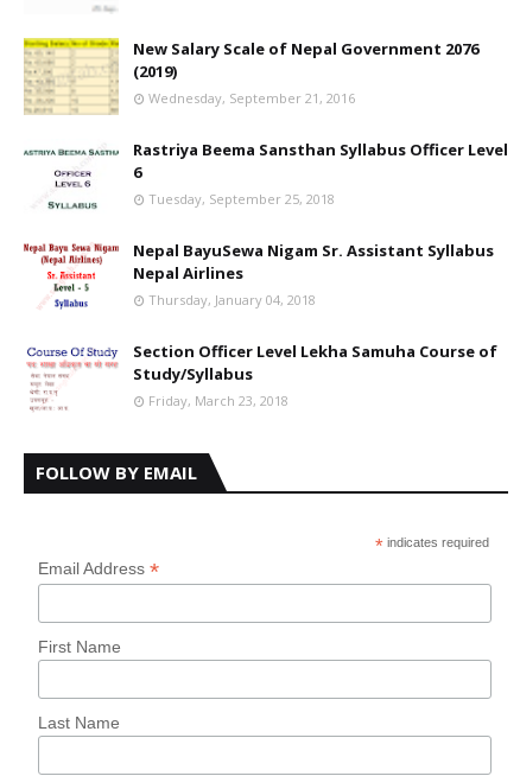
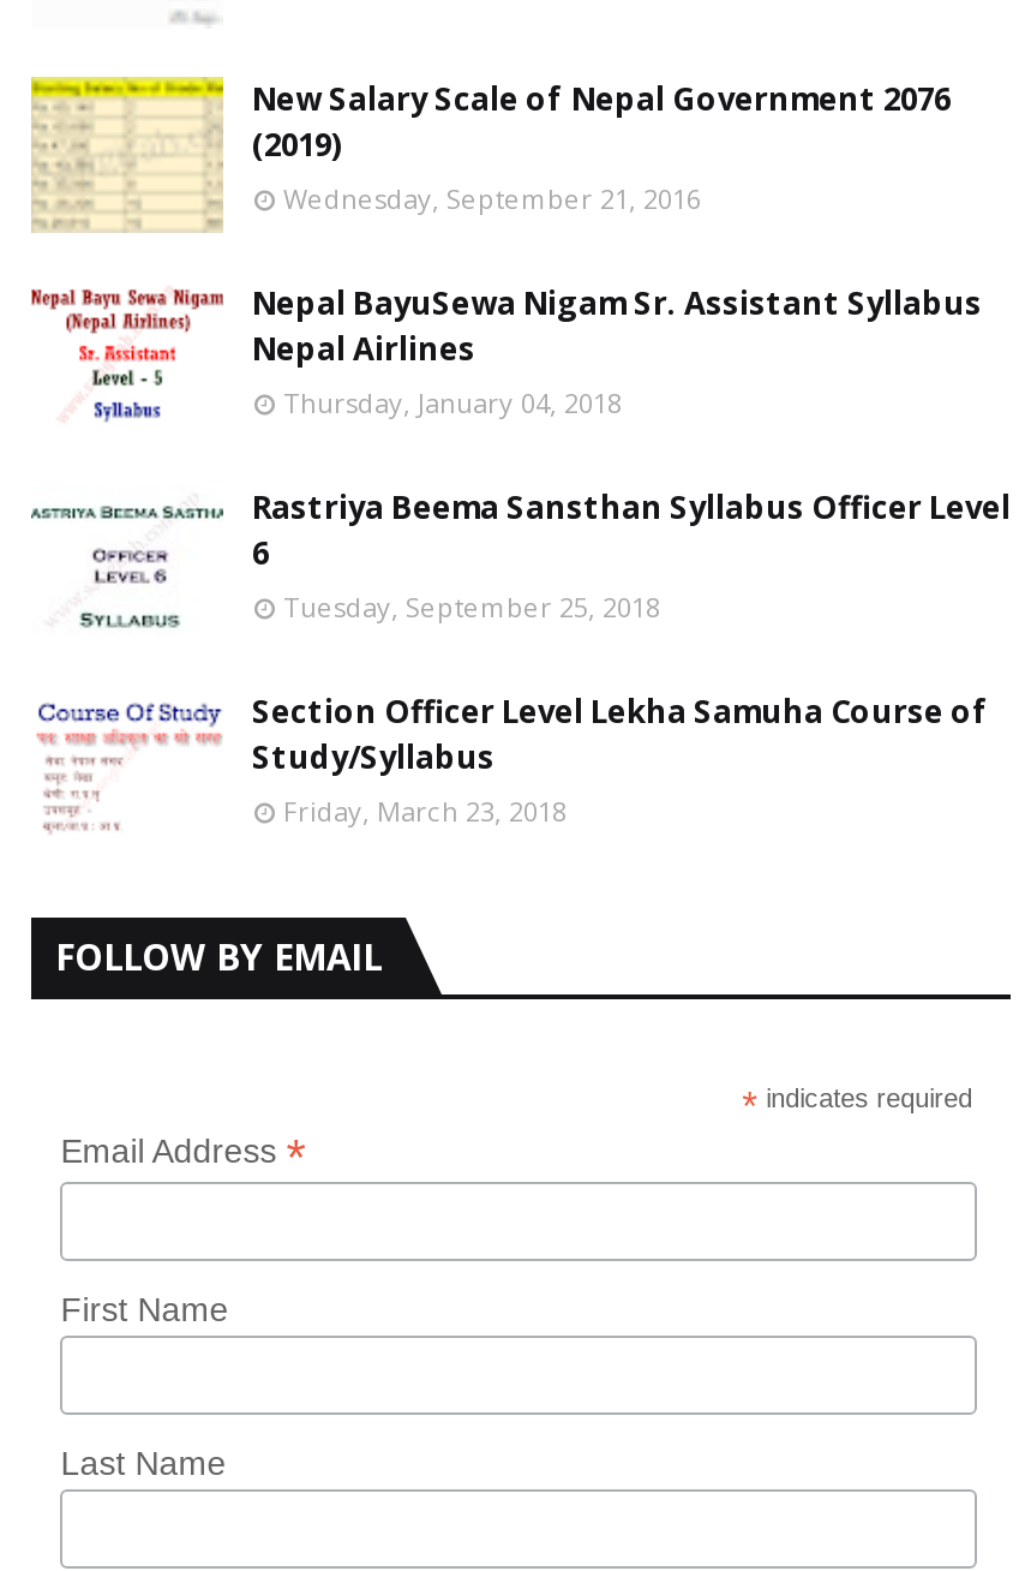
moved down: [image] | Rastriya Beema Sansthan Syllabus Officer Level | 6 | Tuesday, September 25, 2018

moved up: [image] | Nepal BayuSewa Nigam Sr. Assistant Syllabus | Nepal Airlines | Thursday, January 04, 2018
